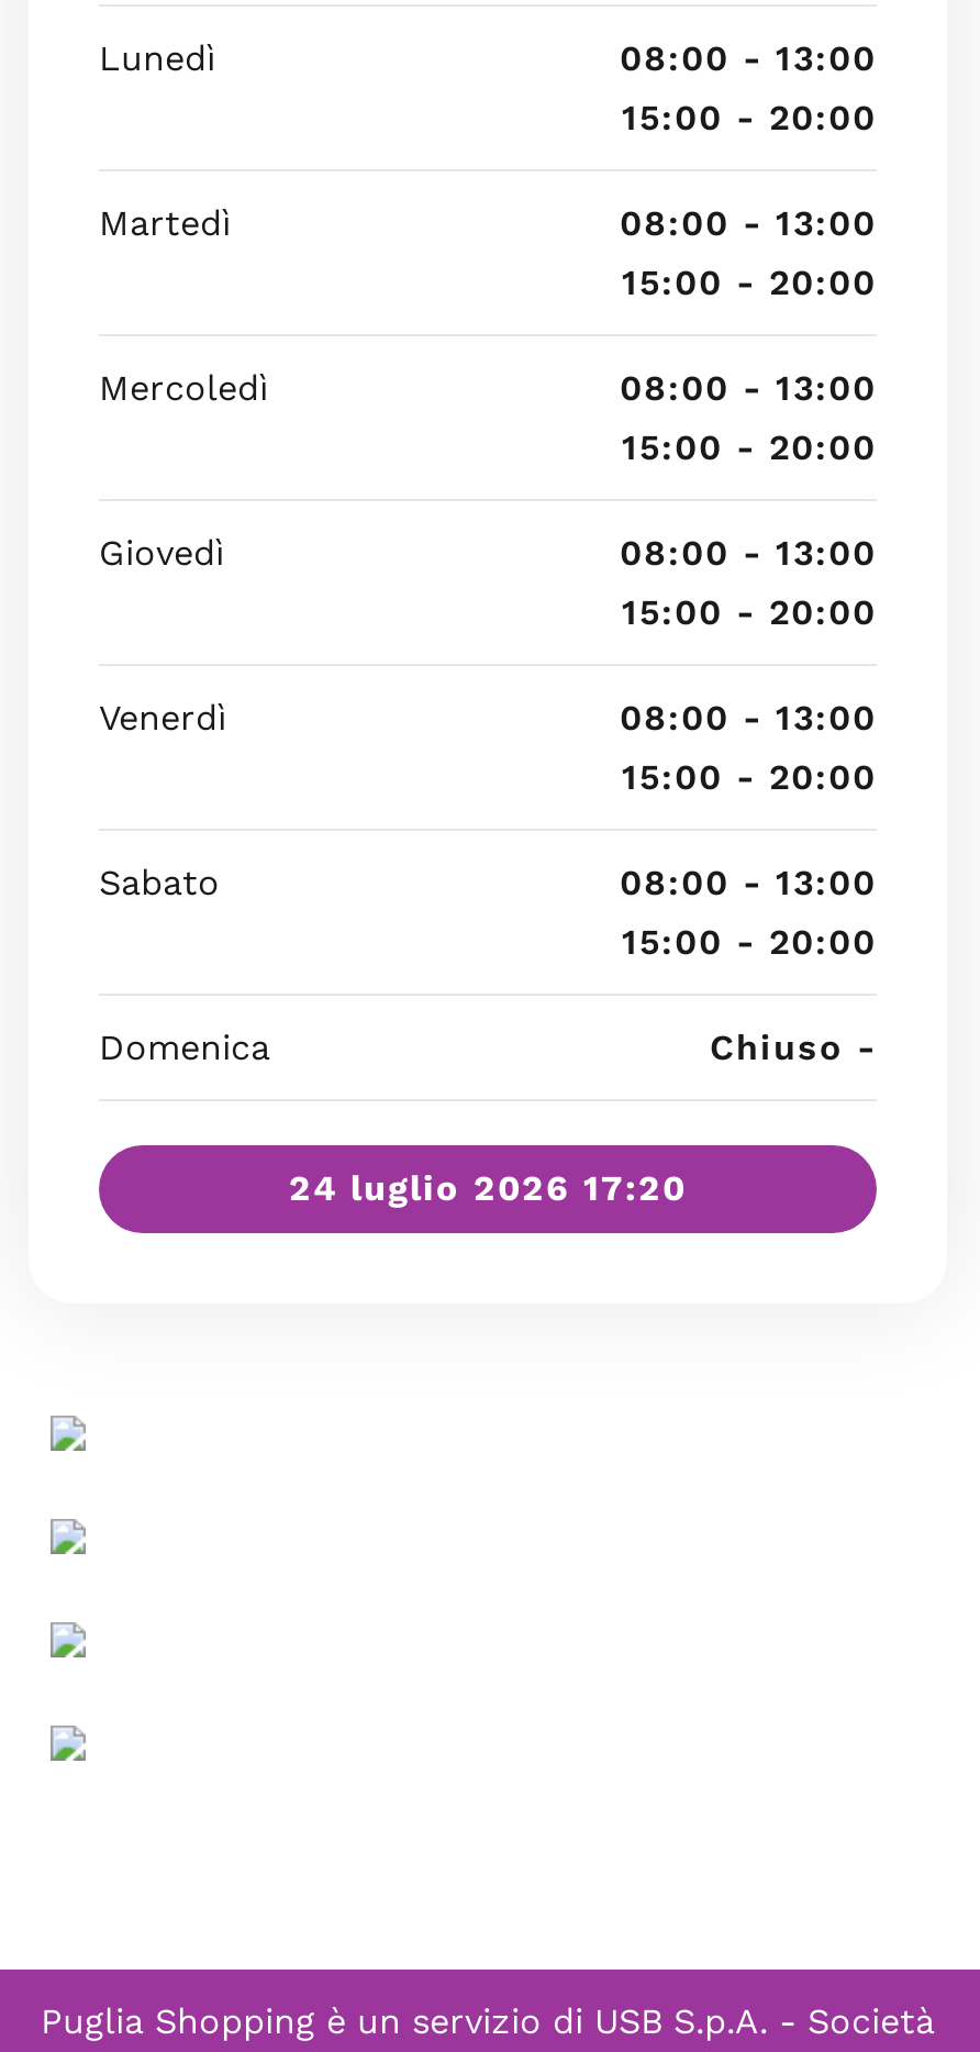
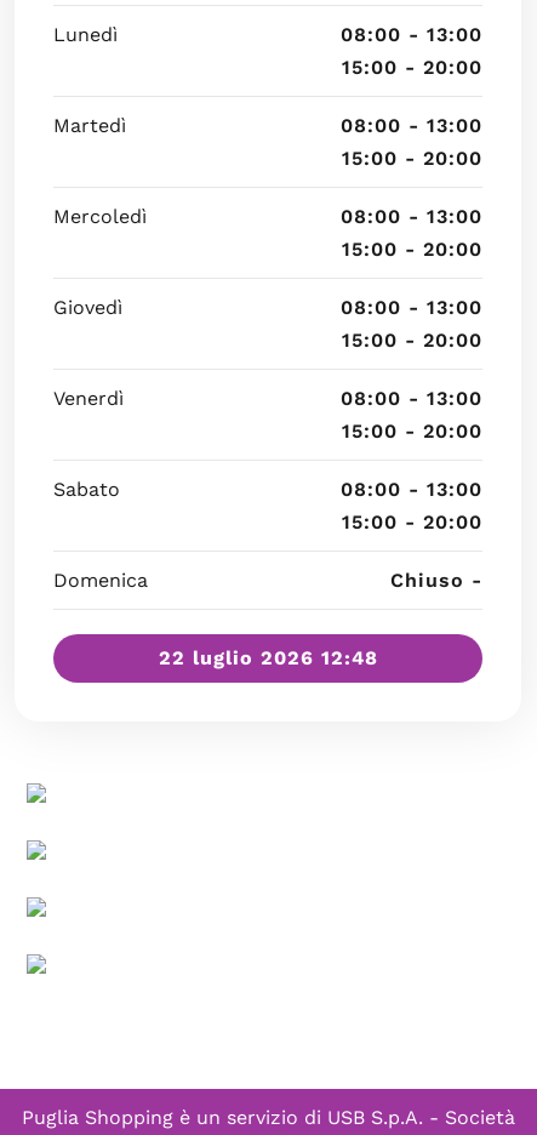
- 24 luglio 2026 17:20
+ 22 luglio 2026 12:48
